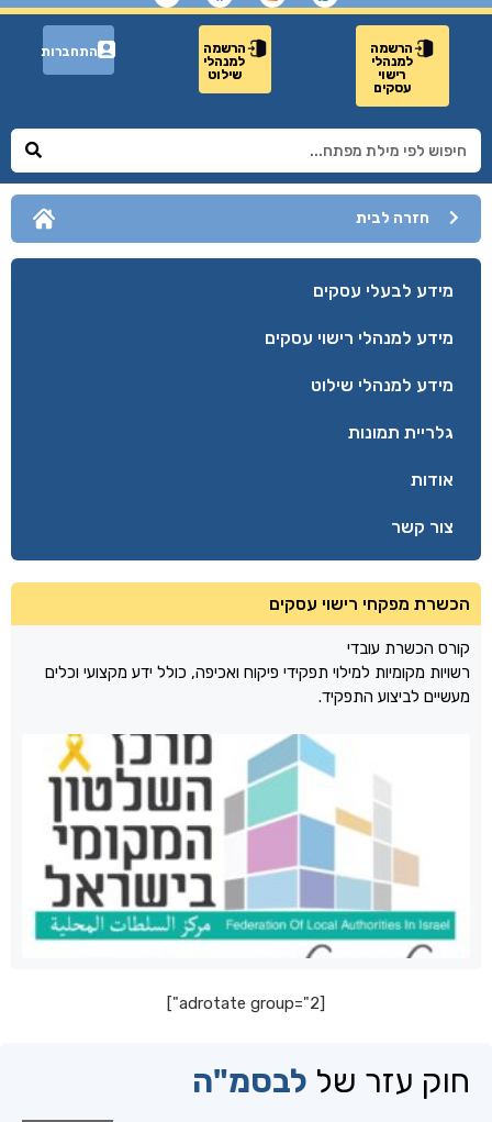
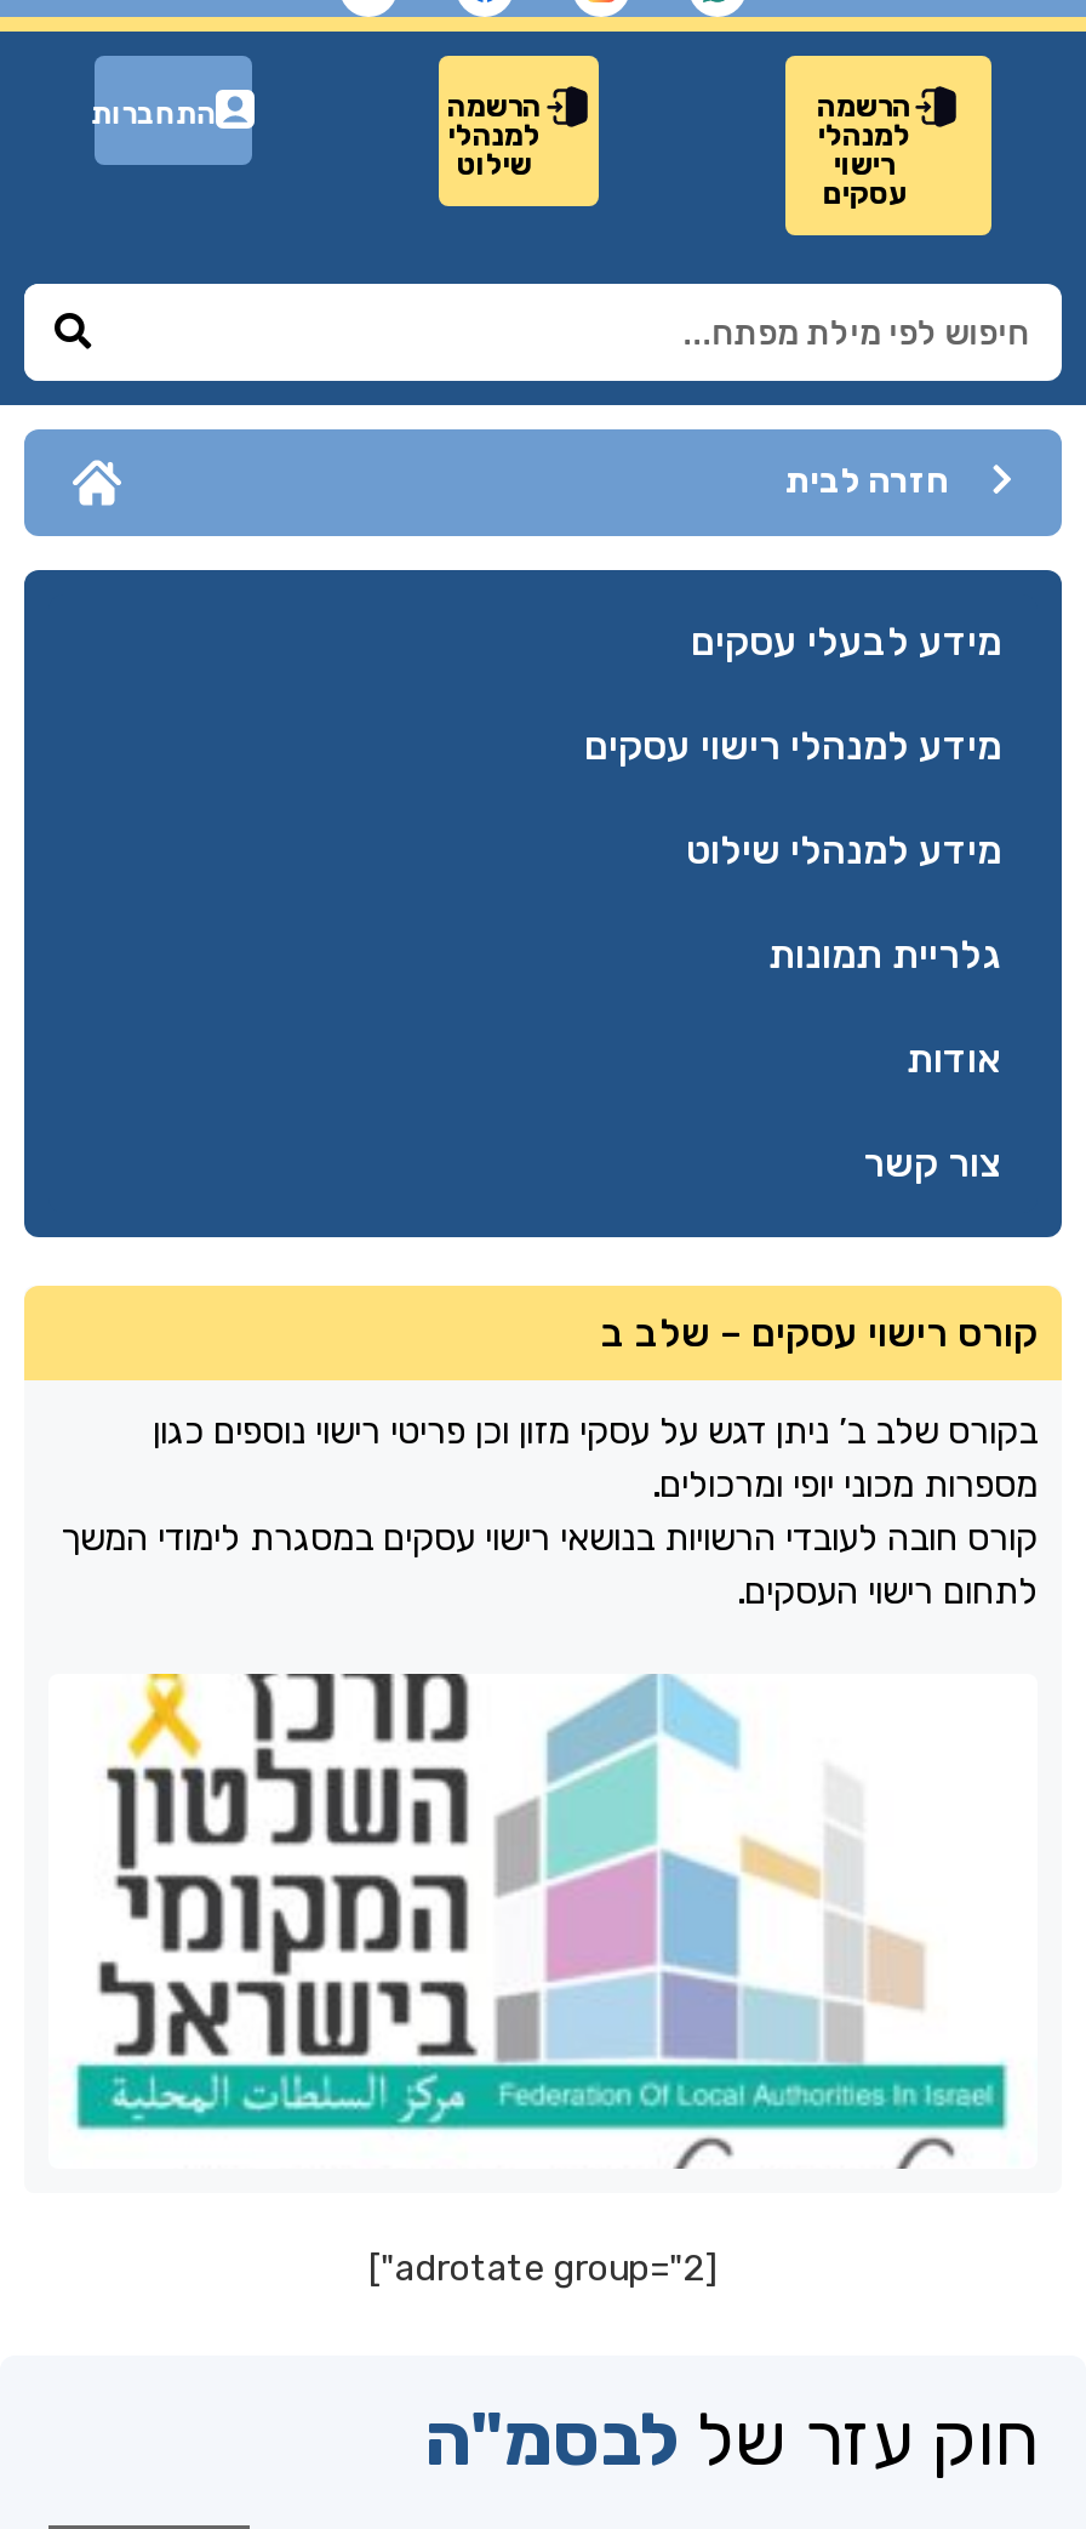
- הכשרת מפקחי רישוי עסקים
+ קורס רישוי עסקים – שלב ב

- קורס הכשרת עובדי
- רשויות מקומיות למילוי תפקידי פיקוח ואכיפה, כולל ידע מקצועי וכלים
- מעשיים לביצוע התפקיד.
+ בקורס שלב ב’ ניתן דגש על עסקי מזון וכן פריטי רישוי נוספים כגון
+ מספרות מכוני יופי ומרכולים.
+ קורס חובה לעובדי הרשויות בנושאי רישוי עסקים במסגרת לימודי המשך
+ לתחום רישוי העסקים.
